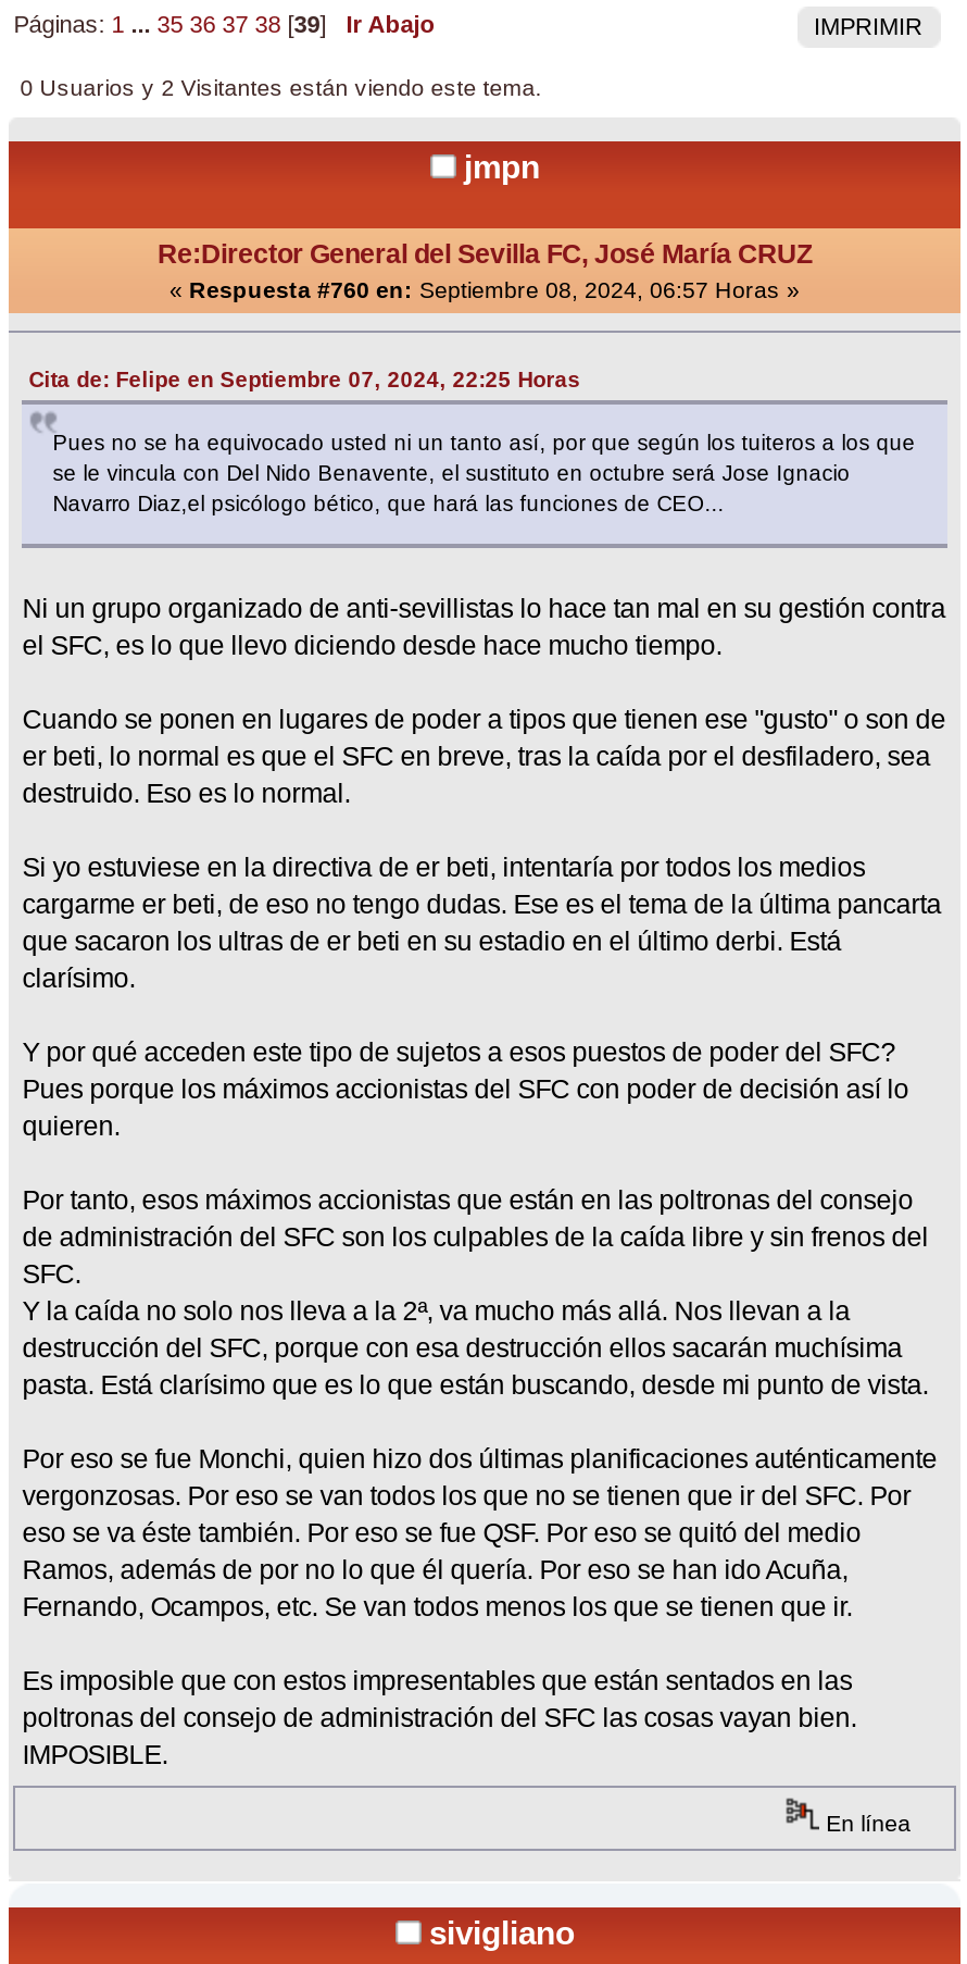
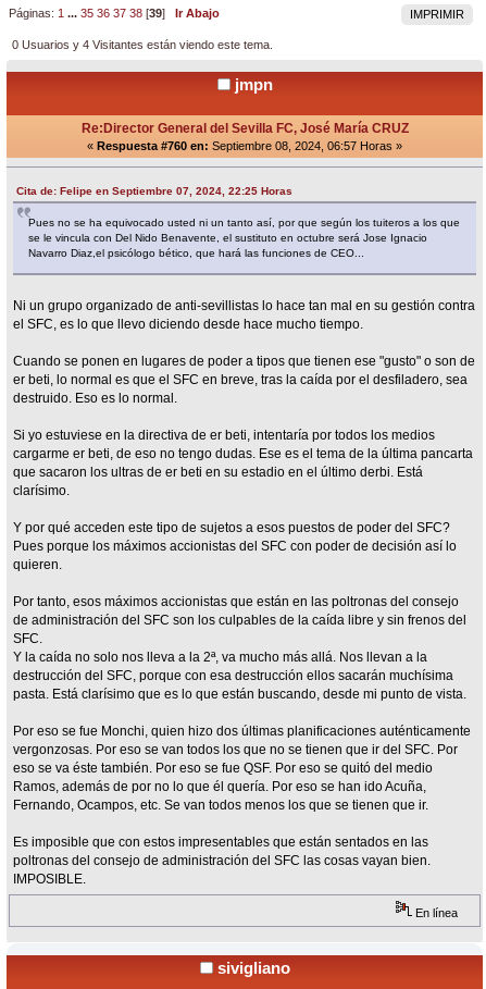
- 0 Usuarios y 2 Visitantes están viendo este tema.
+ 0 Usuarios y 4 Visitantes están viendo este tema.
